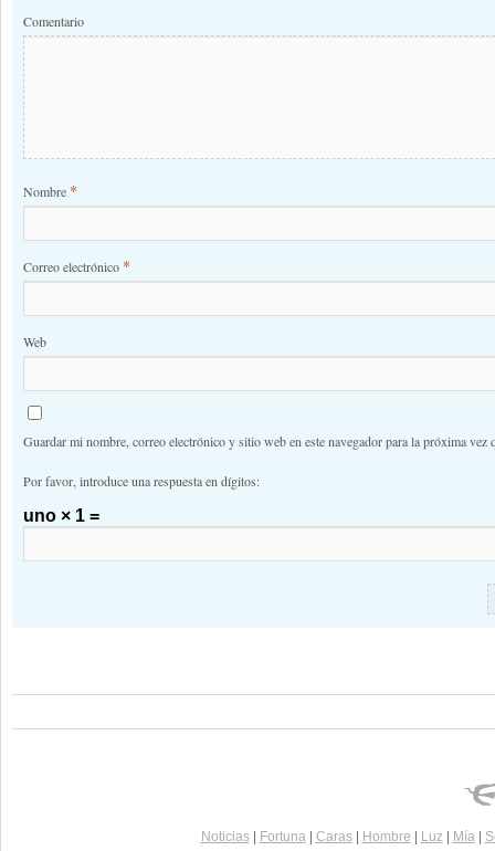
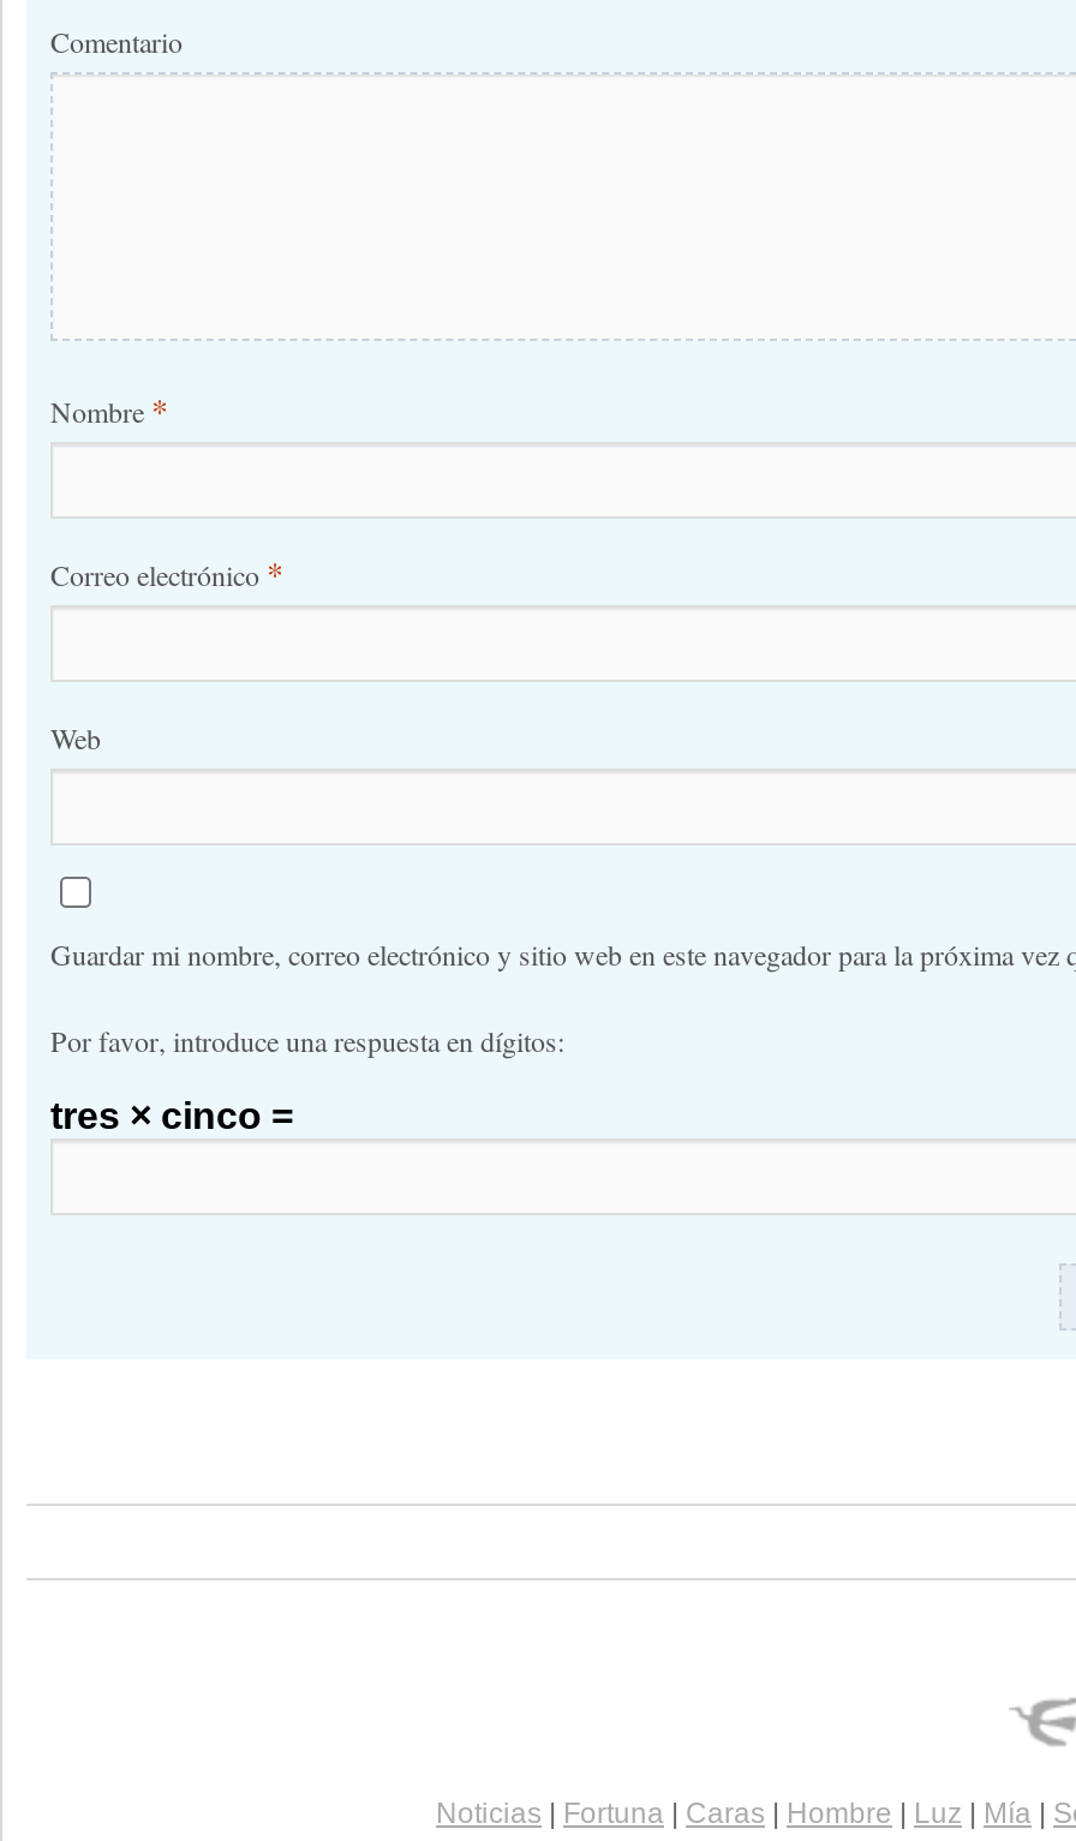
- uno × 1 =
+ tres × cinco =
